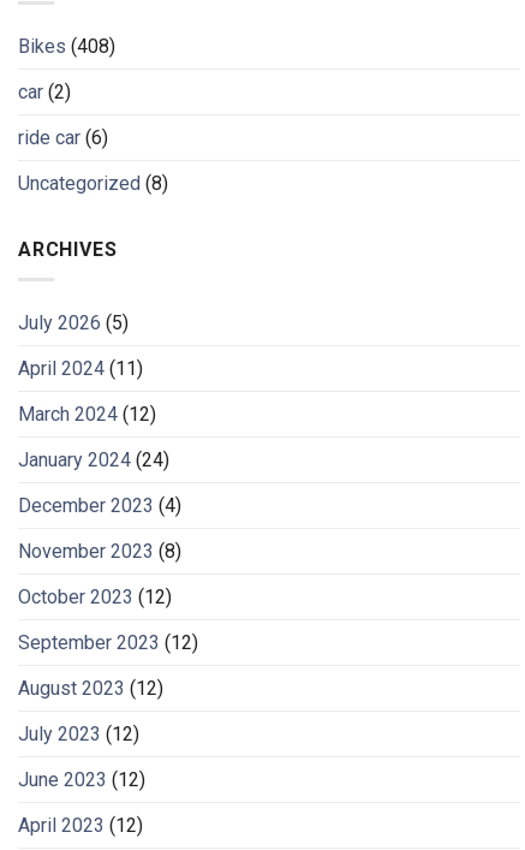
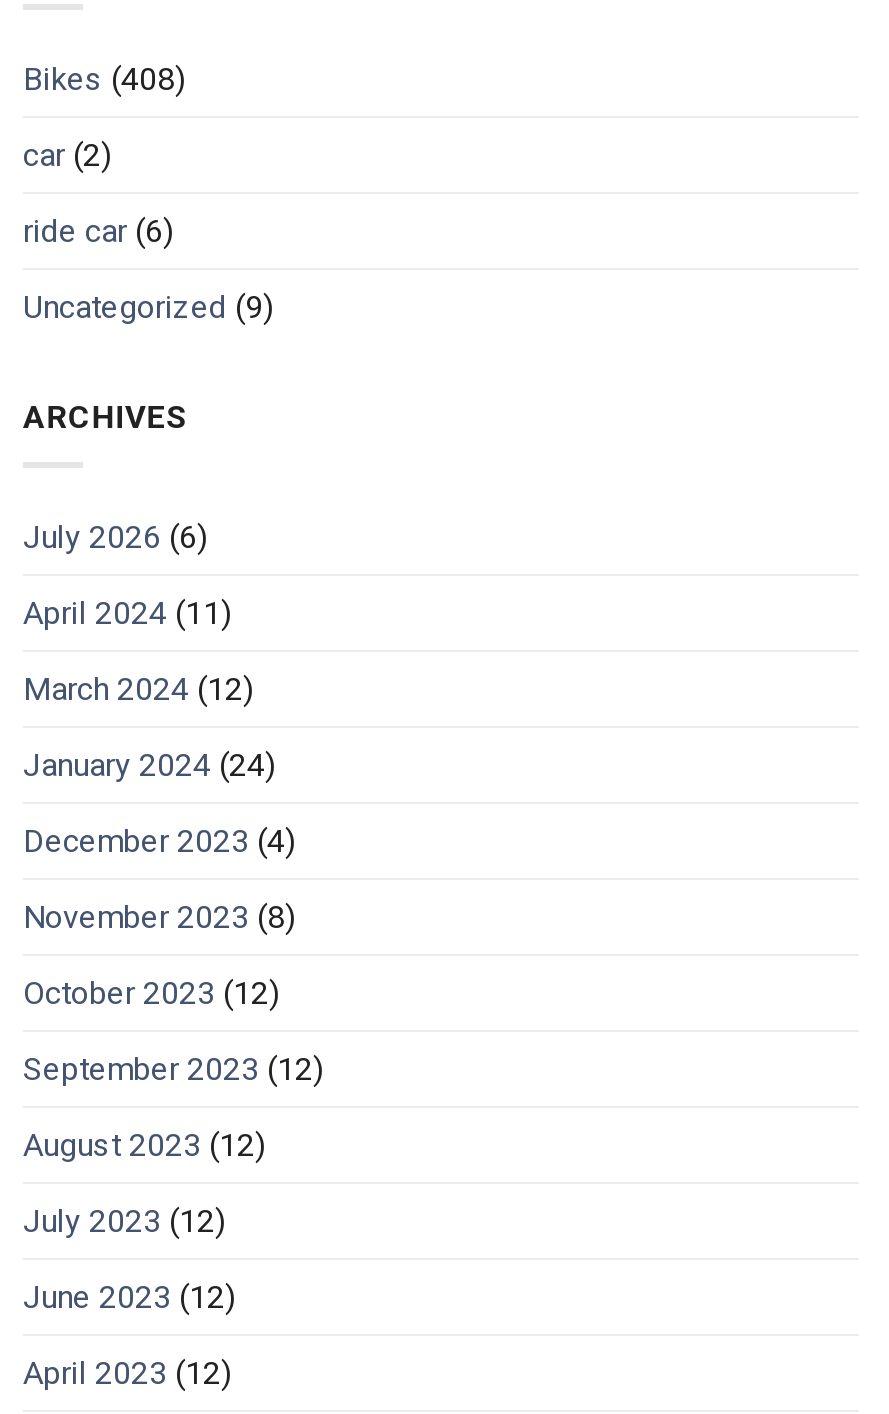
- Uncategorized (8)
+ Uncategorized (9)

- July 2026 (5)
+ July 2026 (6)
